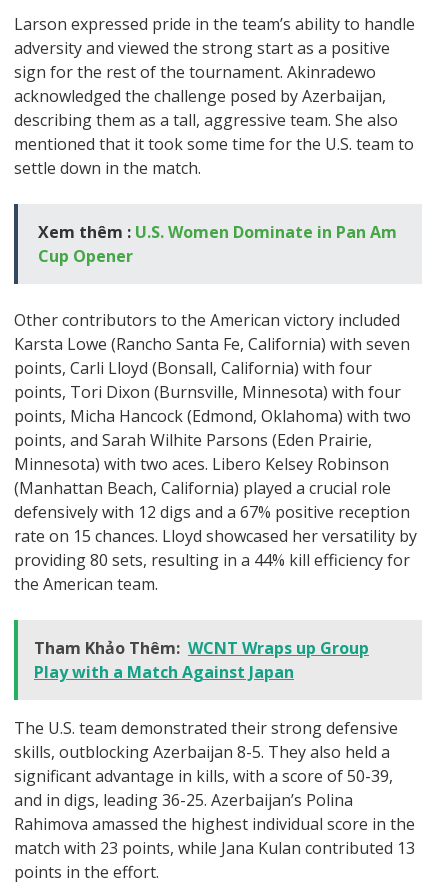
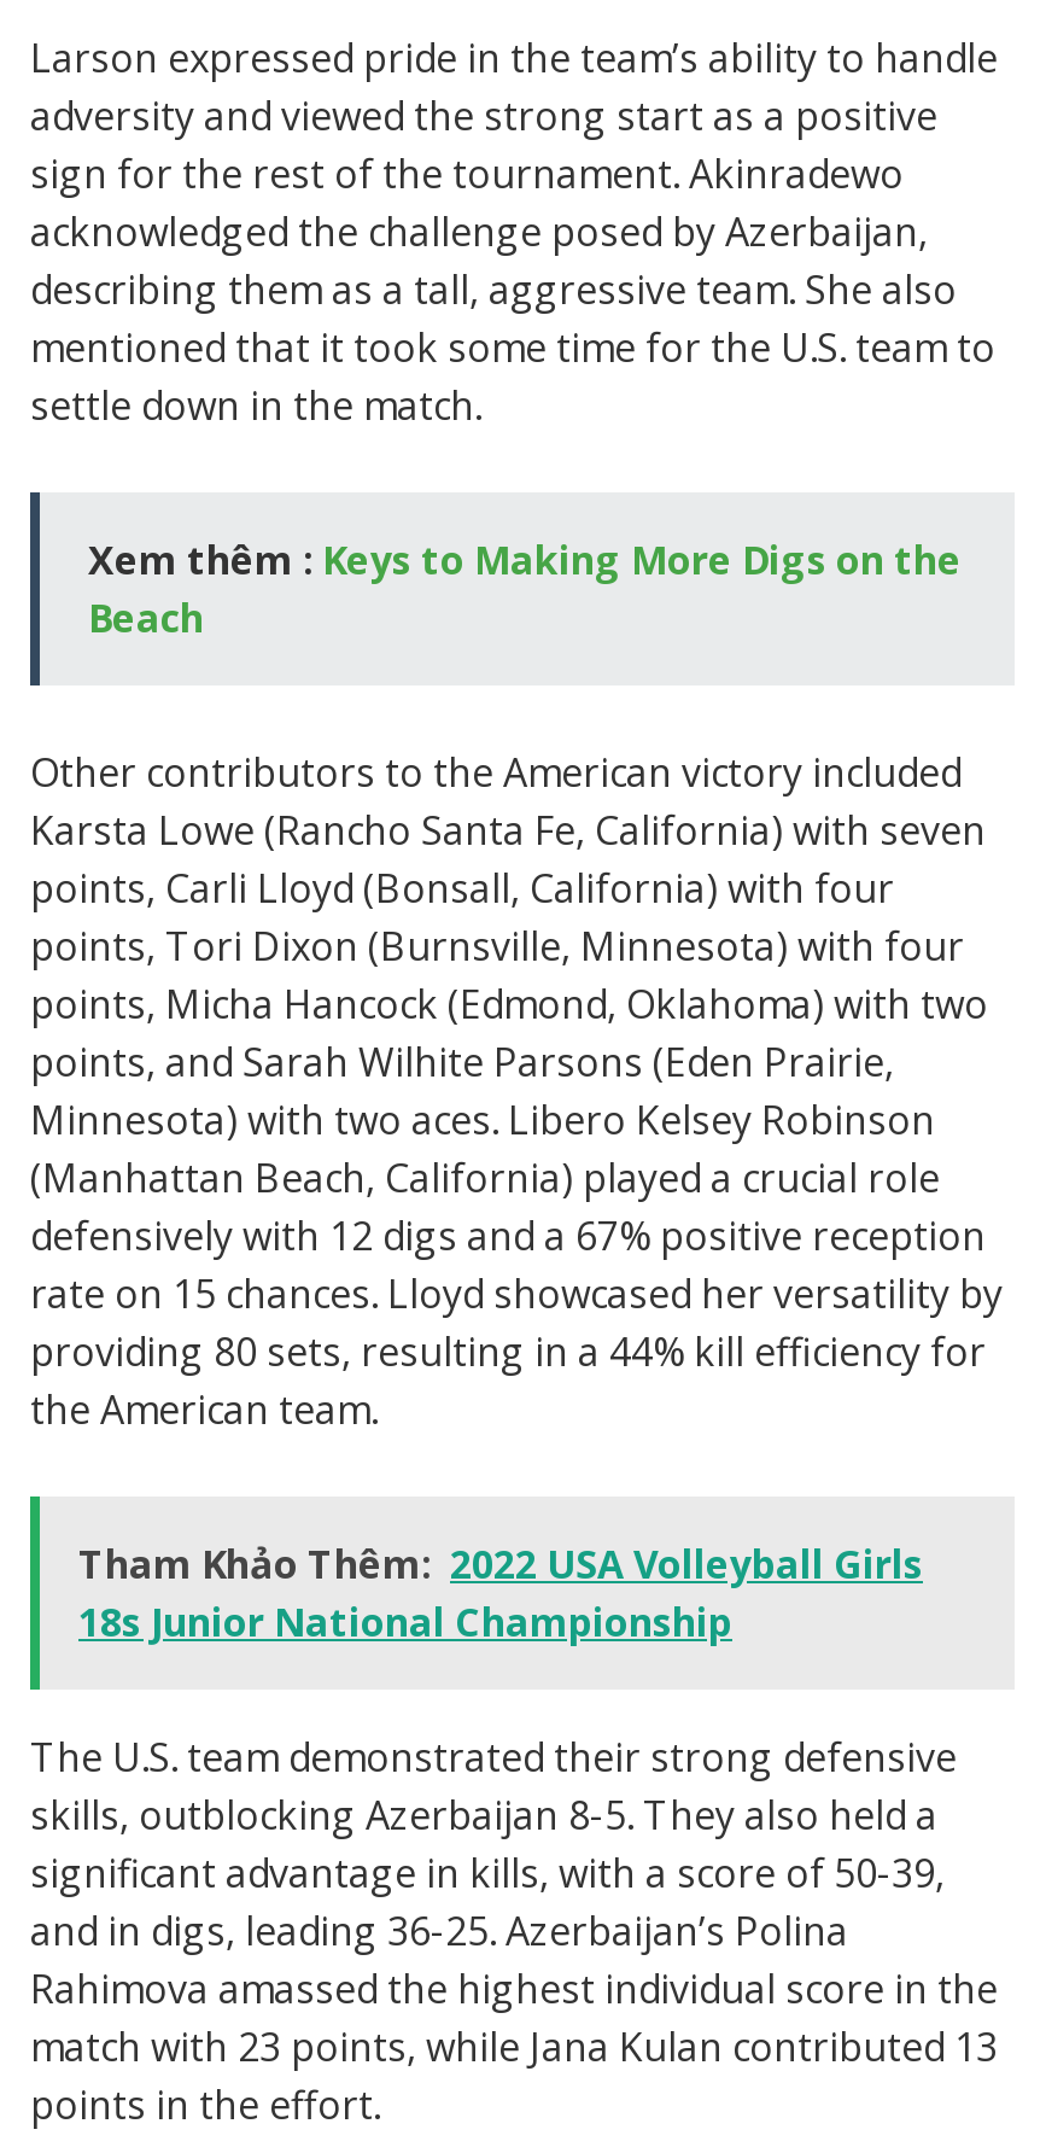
- Xem thêm : U.S. Women Dominate in Pan Am
- Cup Opener
+ Xem thêm : Keys to Making More Digs on the
+ Beach

- Tham Khảo Thêm: WCNT Wraps up Group
- Play with a Match Against Japan
+ Tham Khảo Thêm: 2022 USA Volleyball Girls
+ 18s Junior National Championship
